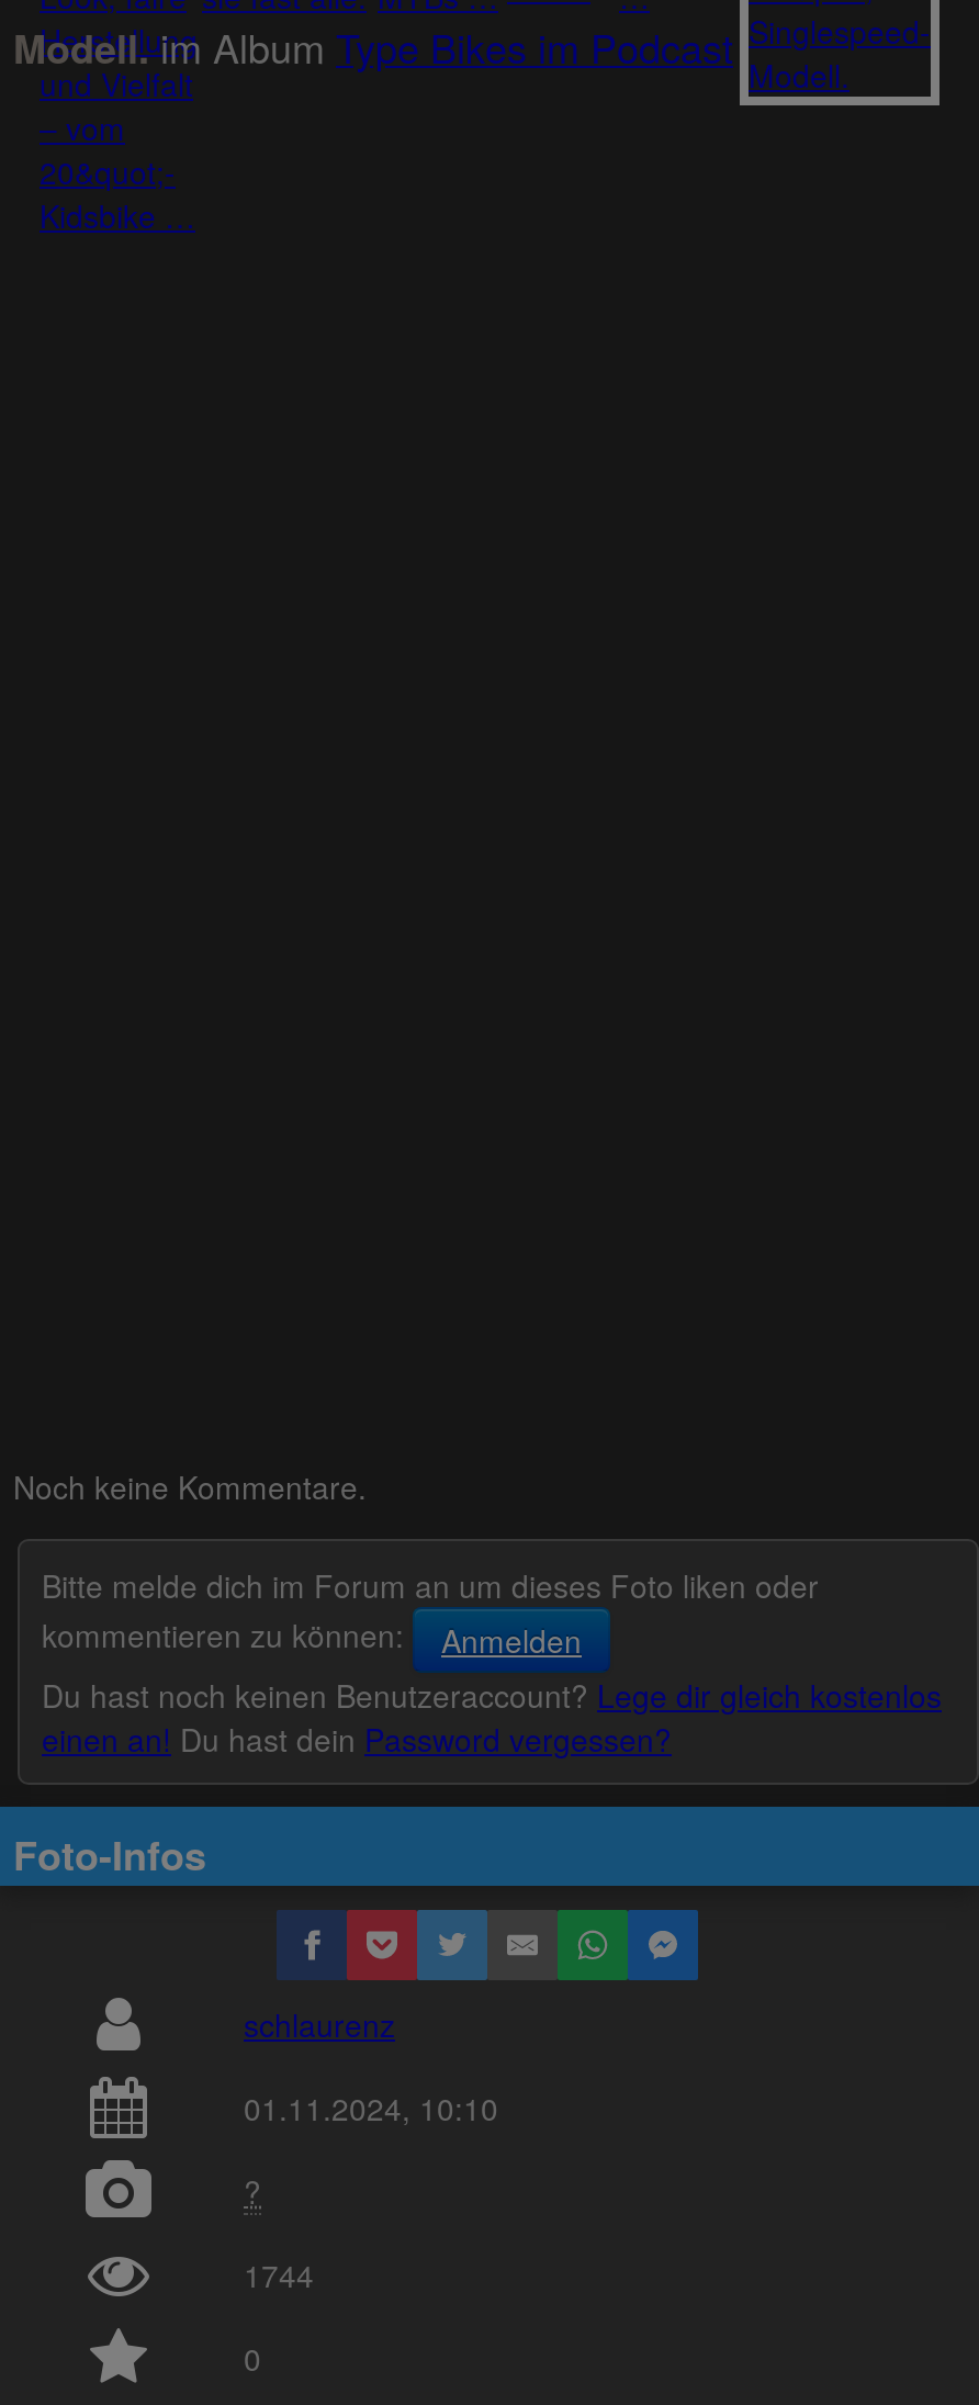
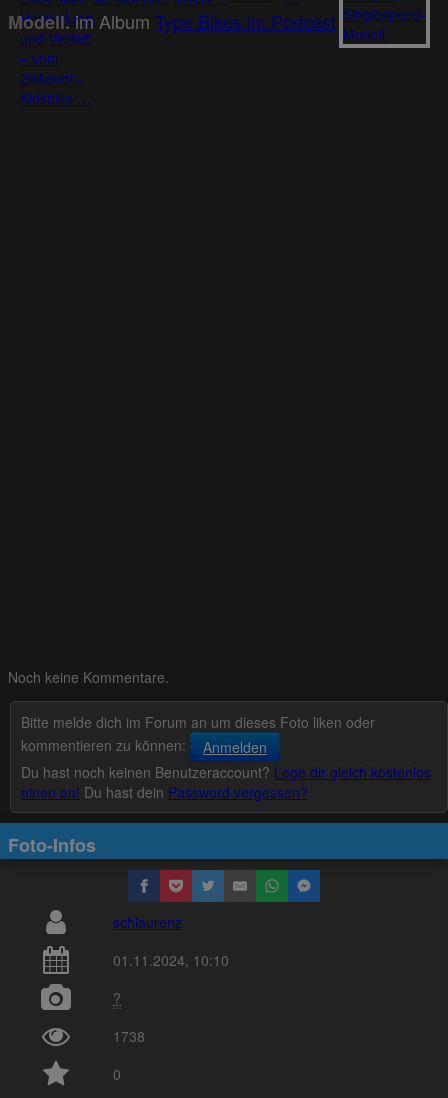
- 1744
+ 1738
